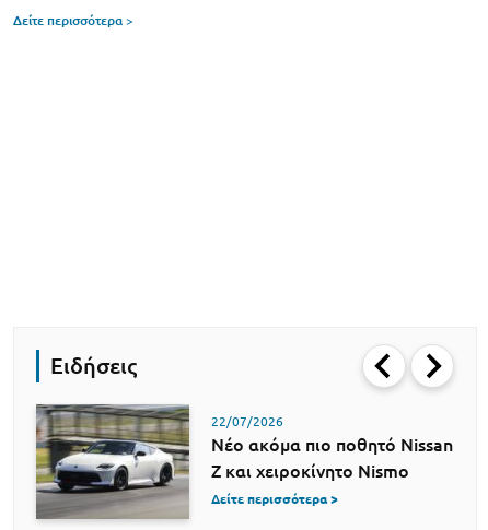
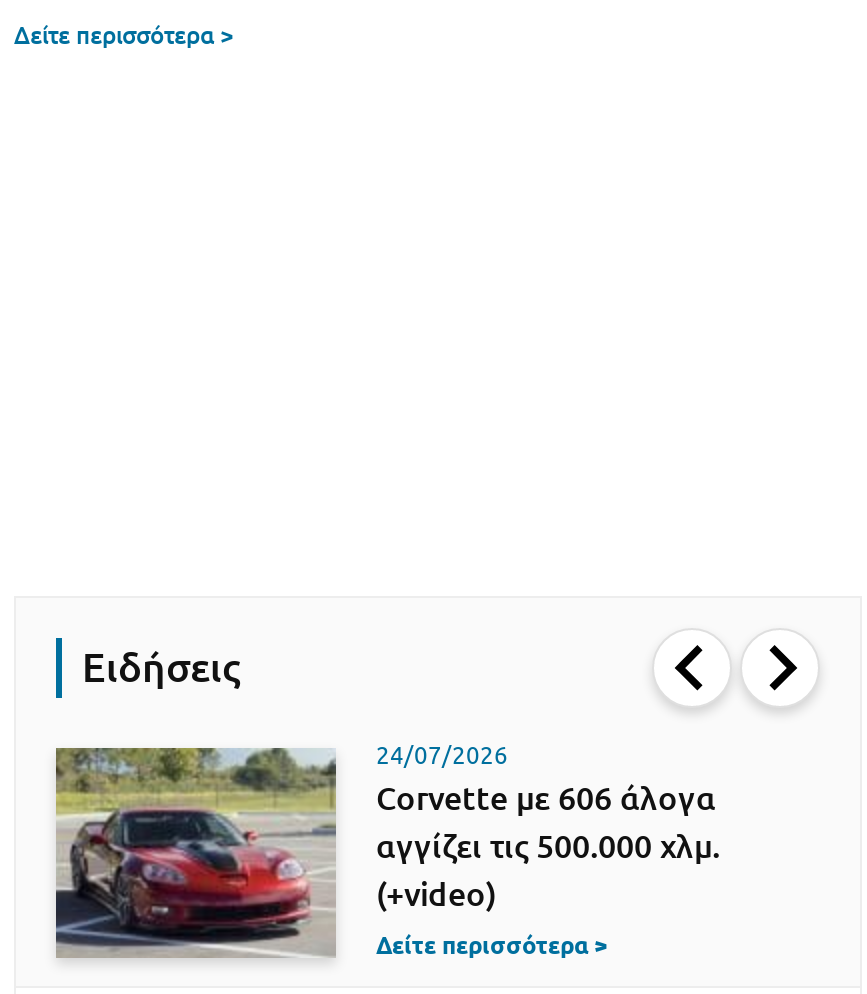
- [image]
- 22/07/2026
- Νέο ακόμα πιο ποθητό Nissan
- Z και χειροκίνητο Nismo
+ [image]
+ 24/07/2026
+ Corvette με 606 άλογα
+ αγγίζει τις 500.000 χλμ.
+ (+video)
